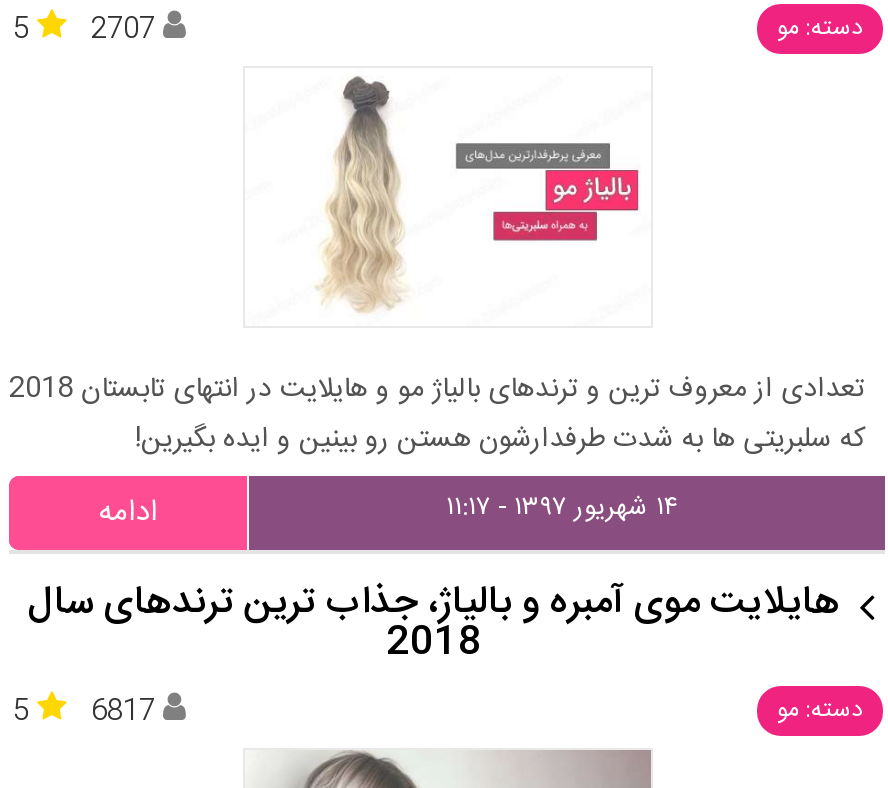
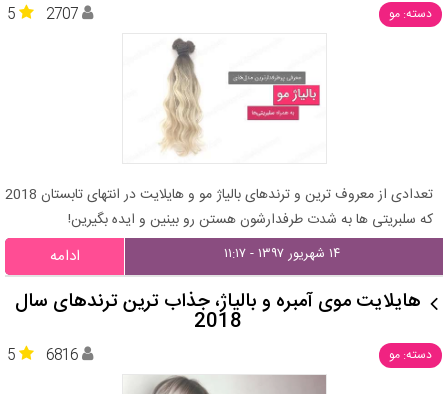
- 5 6817
+ 5 6816
